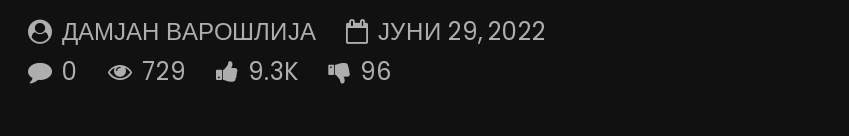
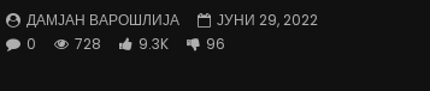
- 0 729 9.3K 96
+ 0 728 9.3K 96
